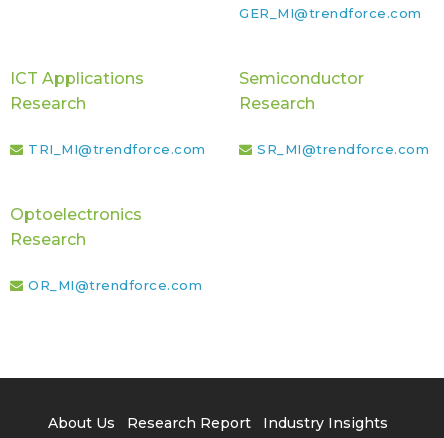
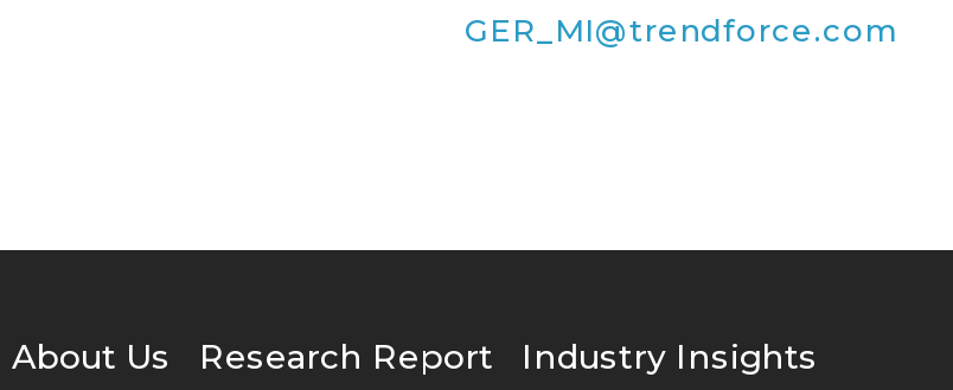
- ICT Applications
- Research
- TRI_MI@trendforce.com

- Semiconductor
- Research
- SR_MI@trendforce.com

- Optoelectronics
- Research
- OR_MI@trendforce.com
